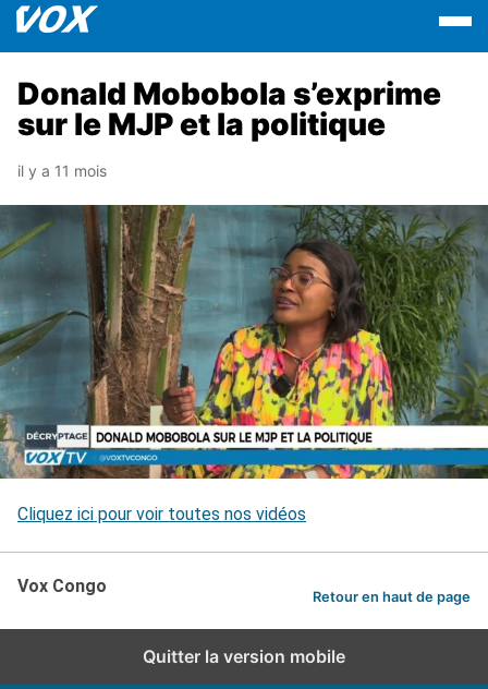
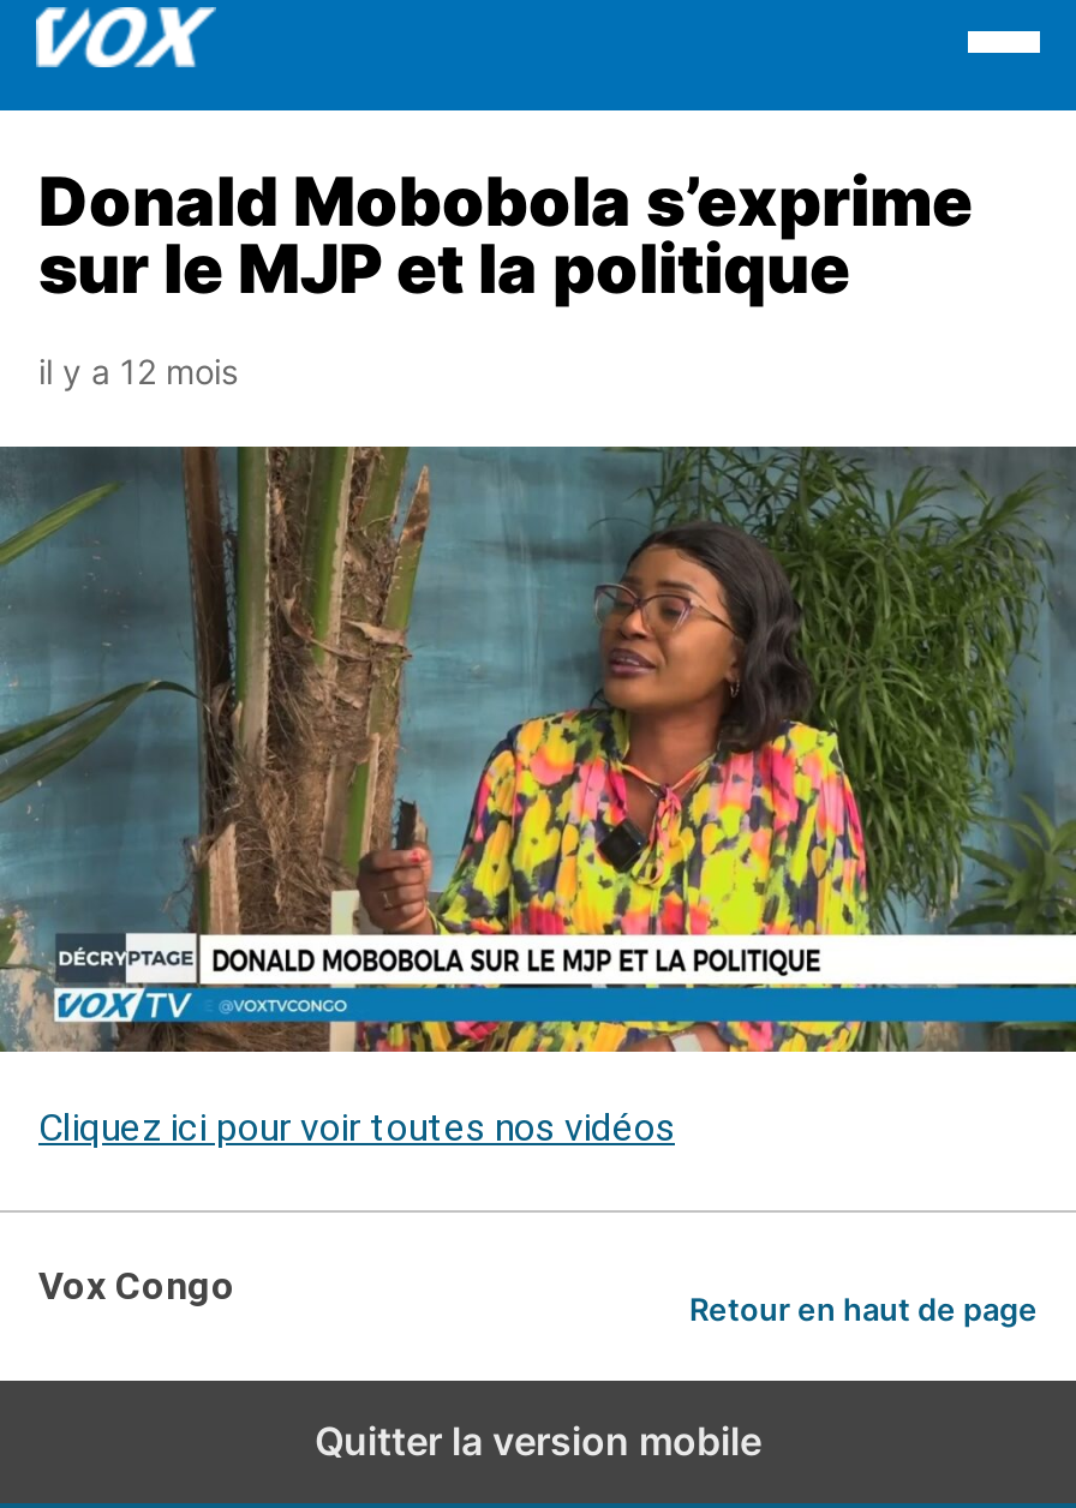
- il y a 11 mois
+ il y a 12 mois
